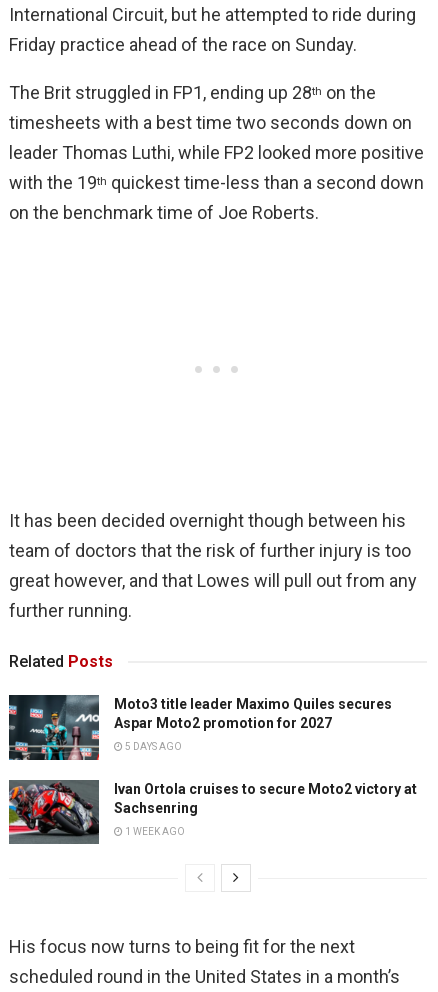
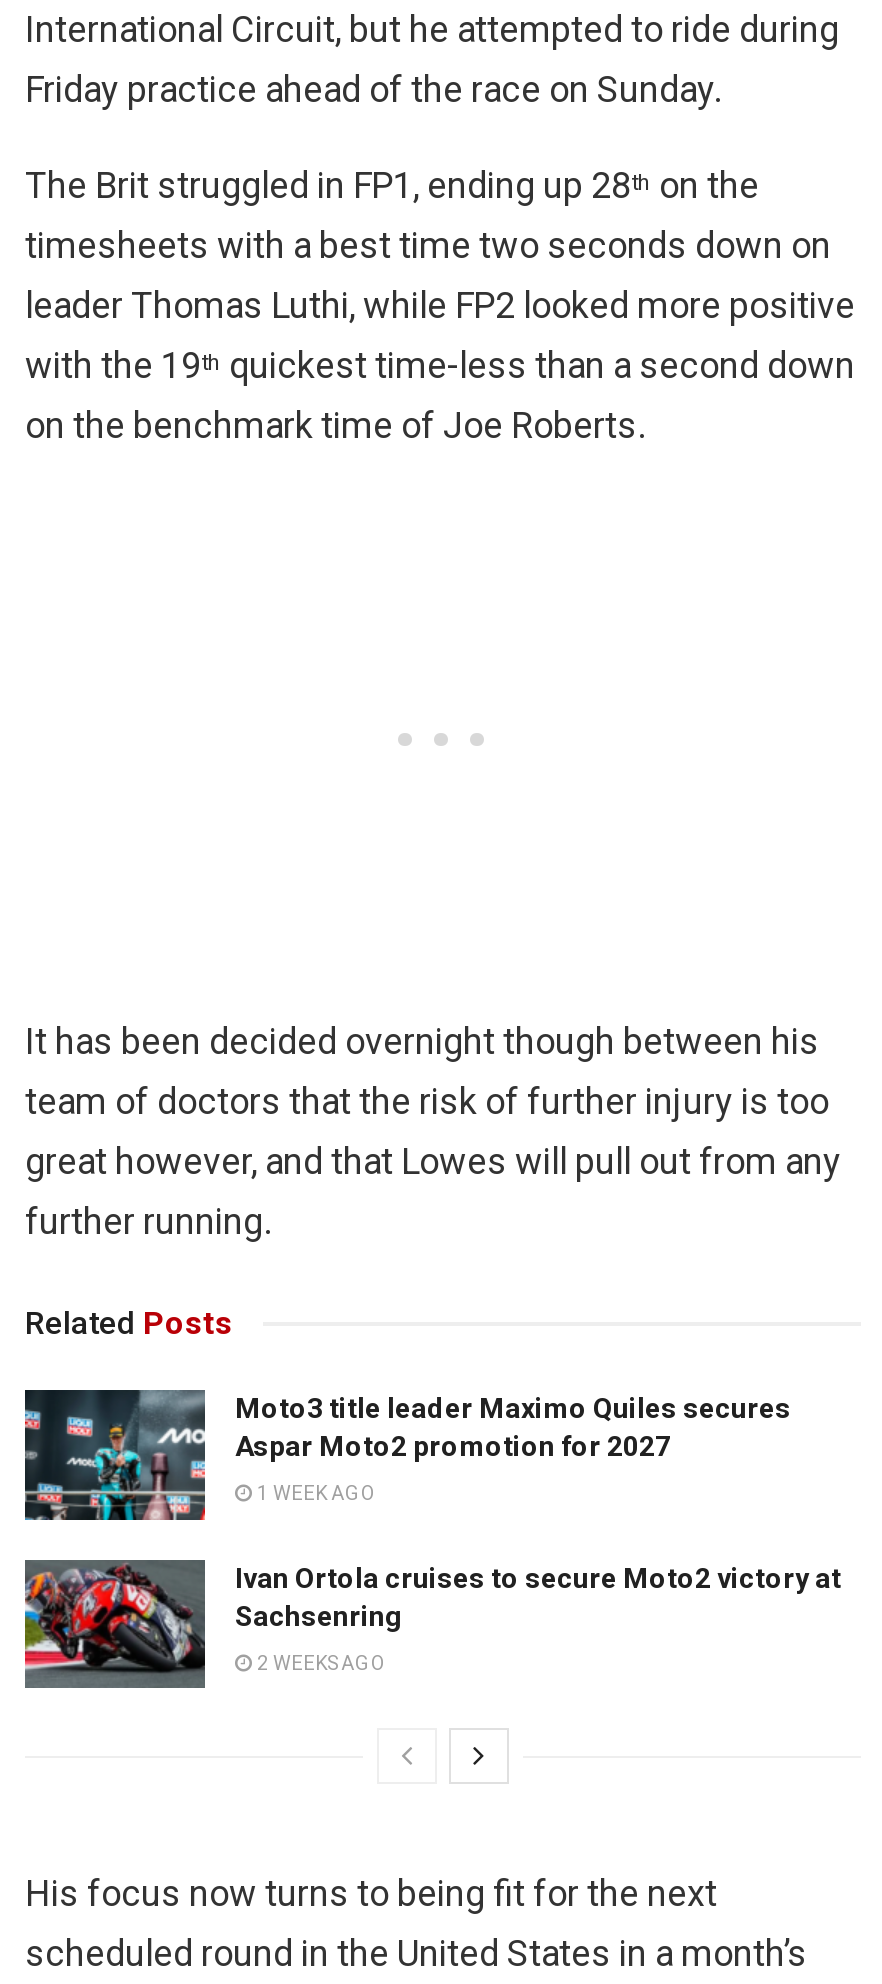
- 5 DAYS AGO
+ 1 WEEK AGO

- 1 WEEK AGO
+ 2 WEEKS AGO
